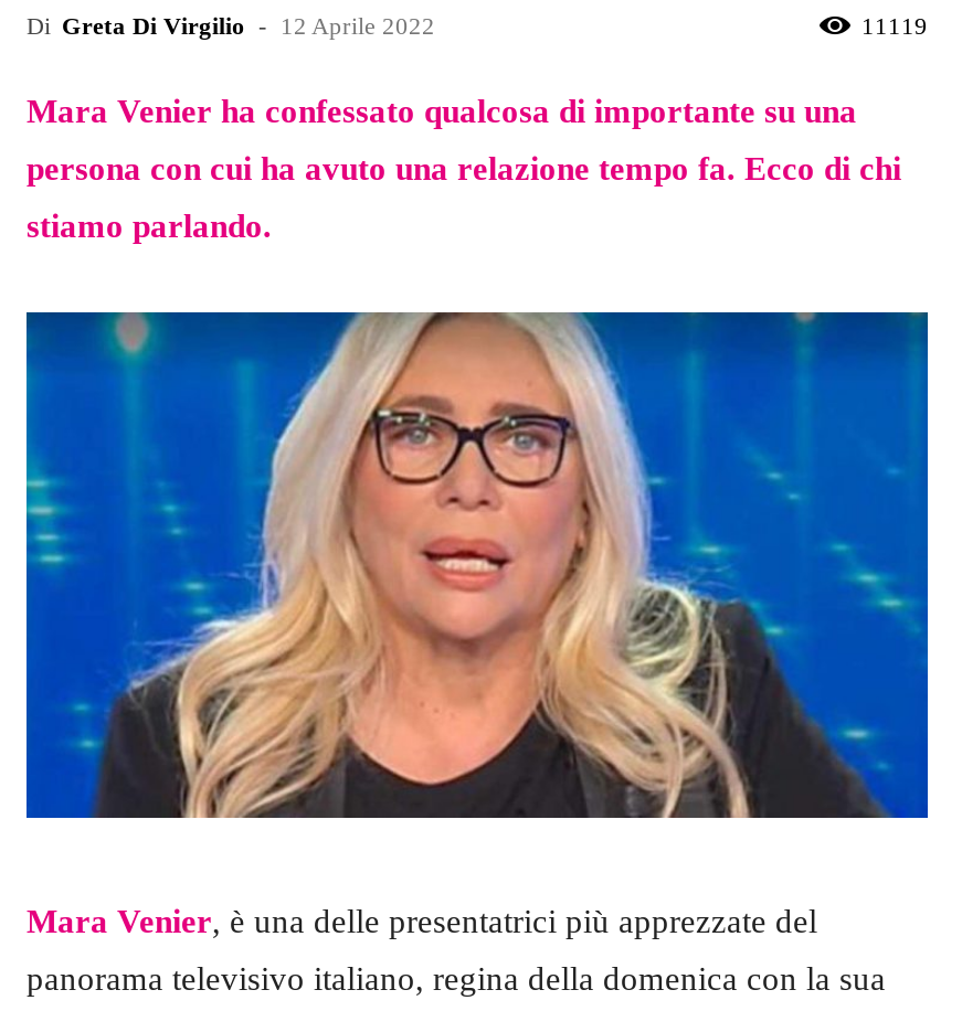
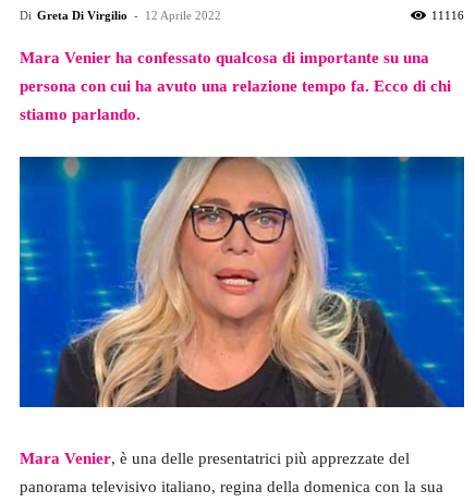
- 11119
+ 11116
